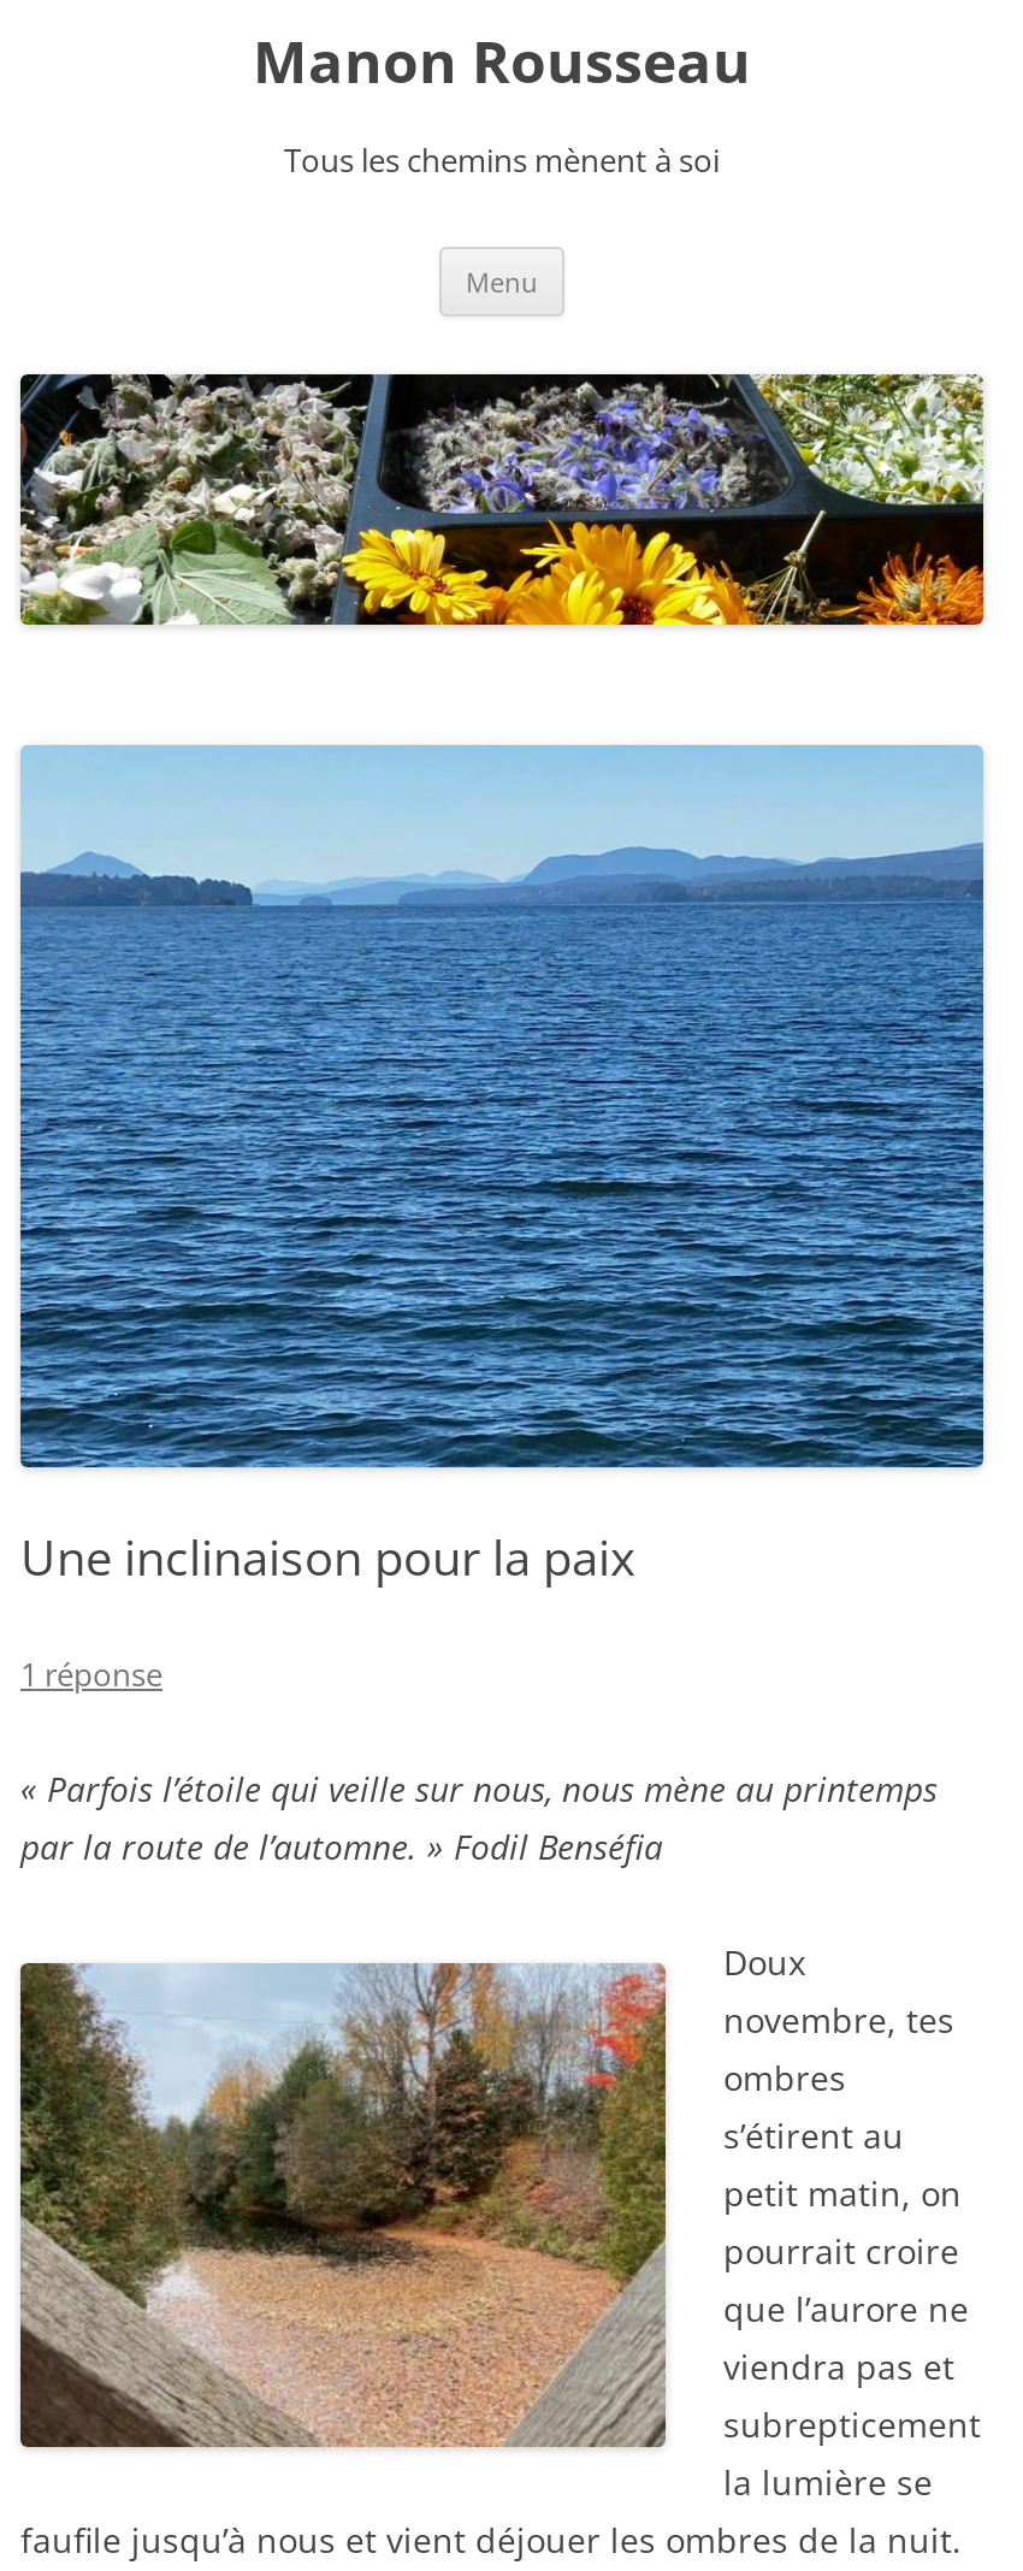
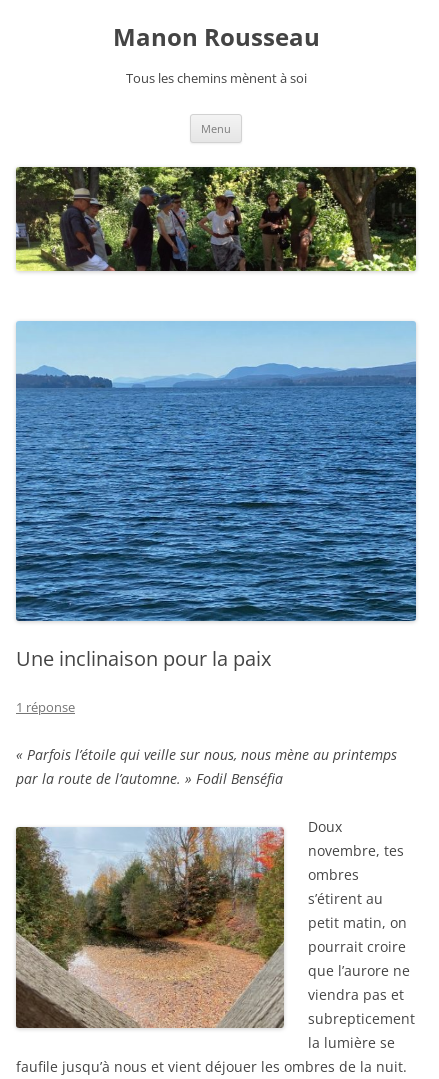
- [image]
+ [image]
